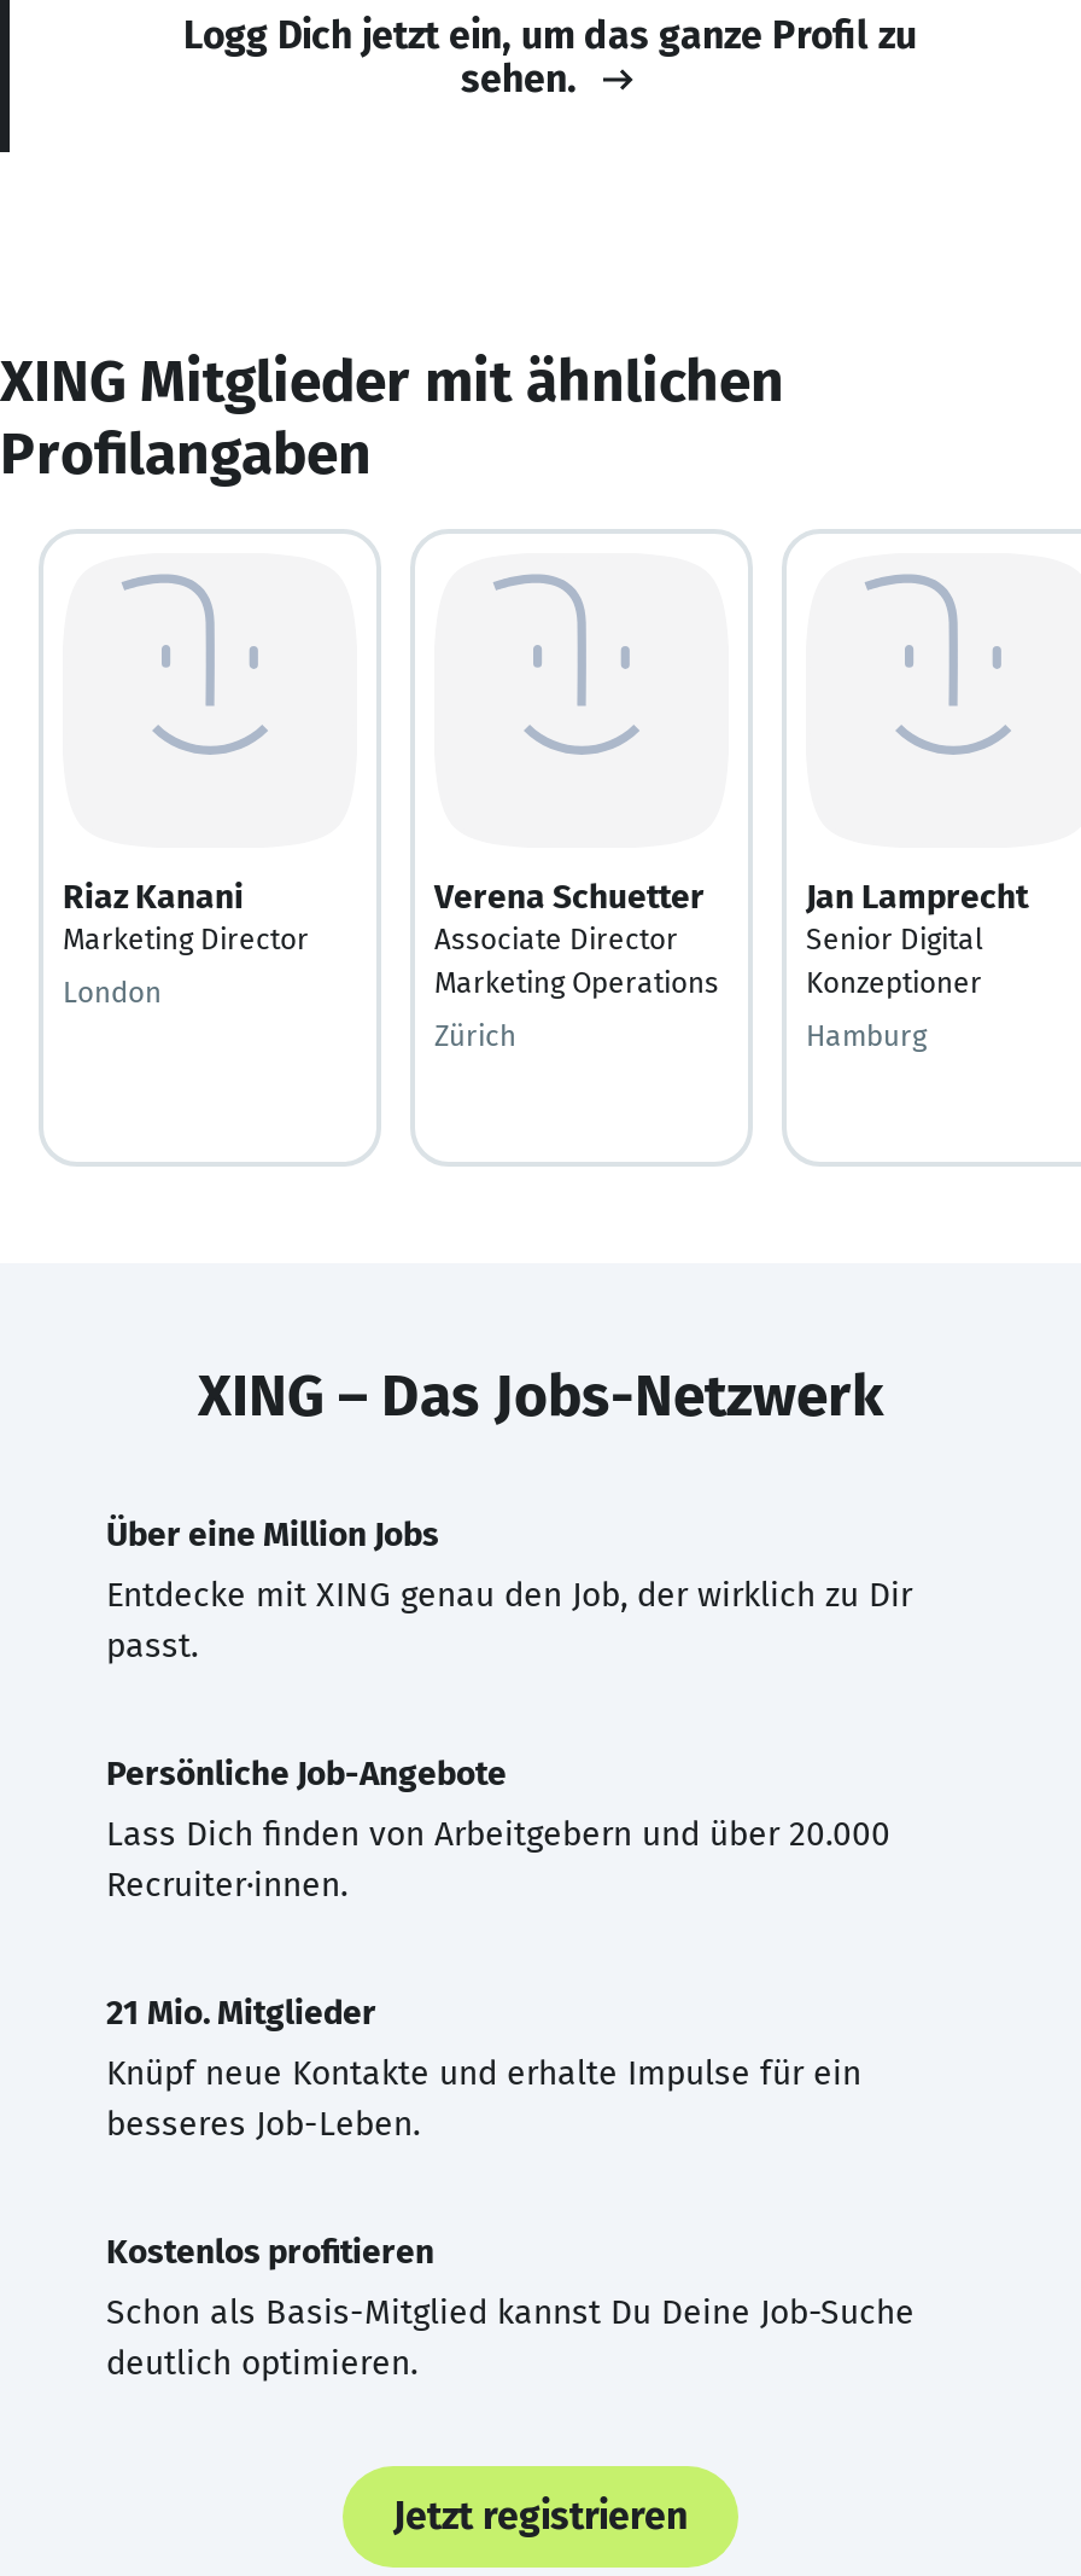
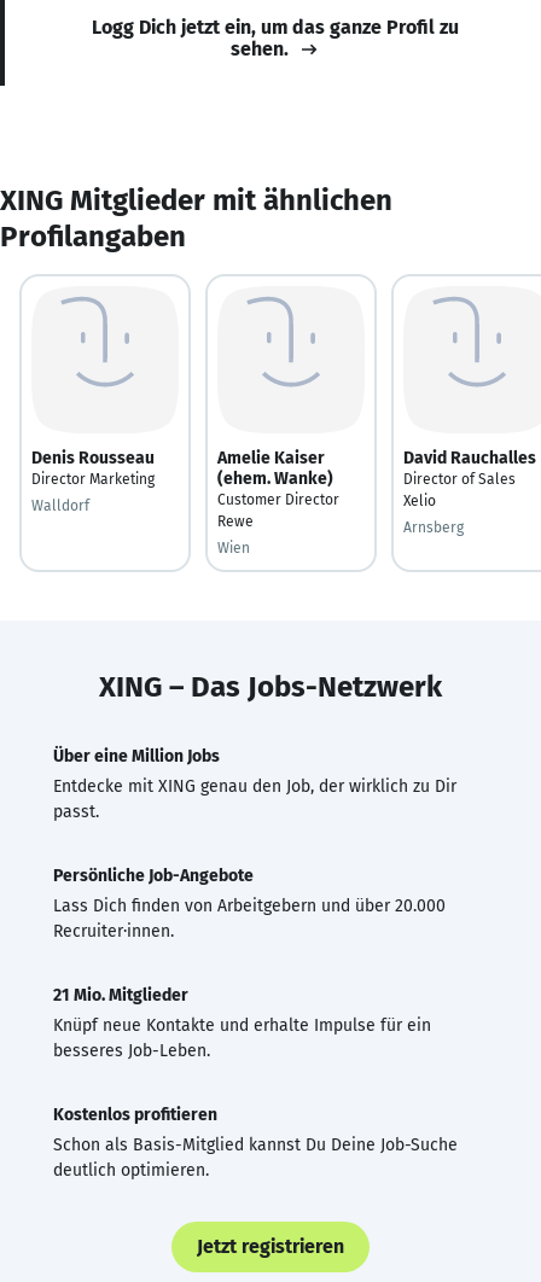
- Riaz Kanani
- Marketing Director
+ Denis Rousseau
+ Director Marketing

- Verena Schuetter
- Associate Director
- Marketing Operations
+ Amelie Kaiser
+ (ehem. Wanke)
+ Customer Director
+ Rewe

- Jan Lamprecht
- Senior Digital
- Konzeptioner
+ David Rauchalles
+ Director of Sales
+ Xelio

- London
+ Walldorf

- Zürich
+ Wien

- Hamburg
+ Arnsberg
